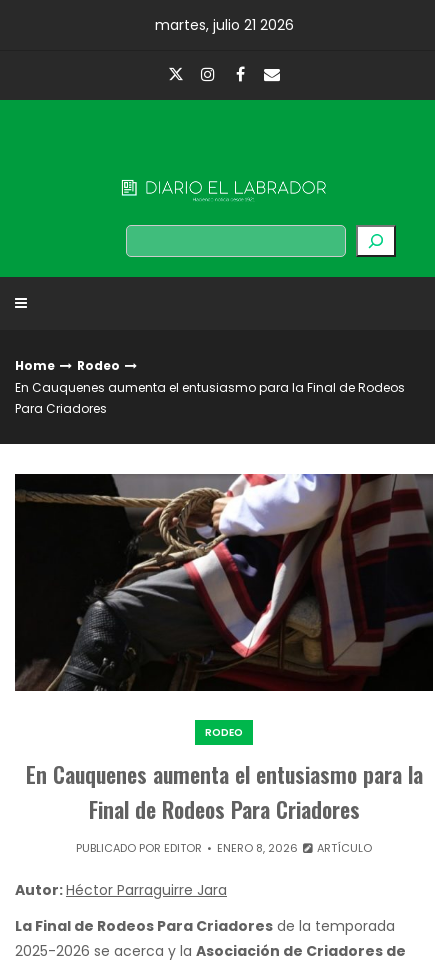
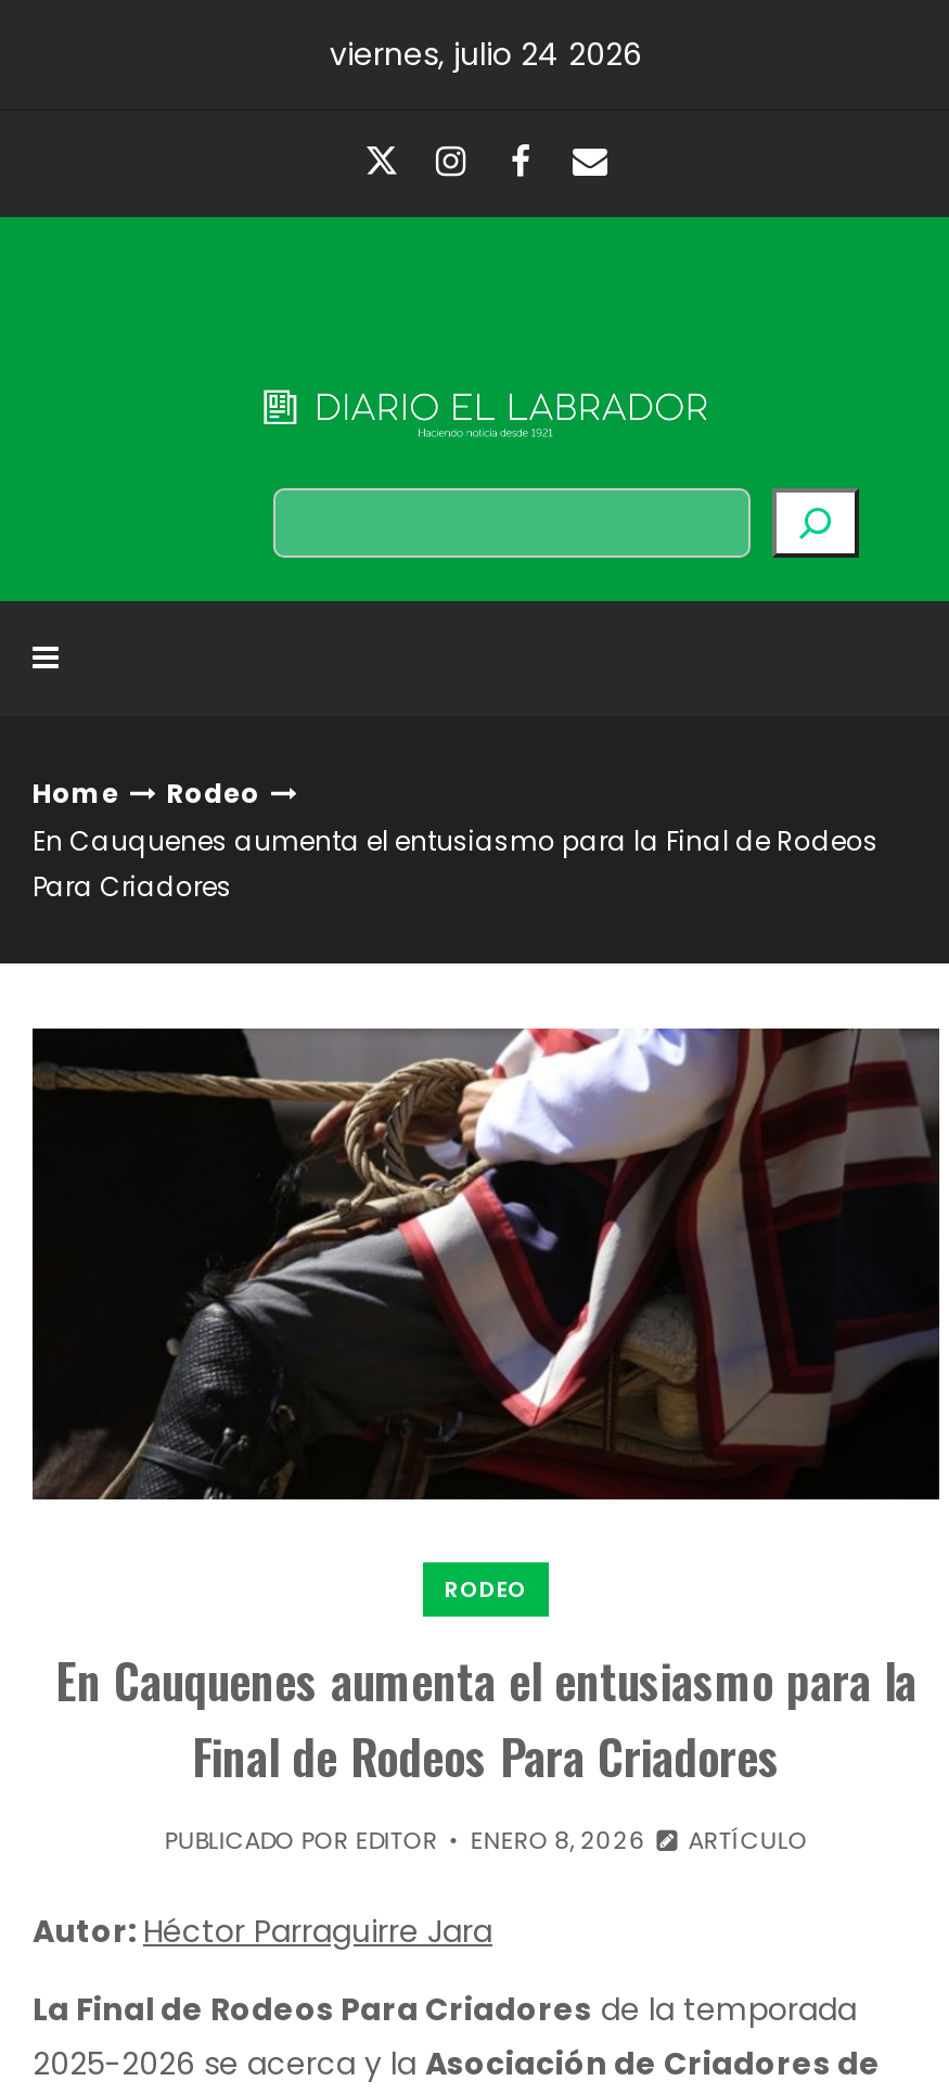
- martes, julio 21 2026
+ viernes, julio 24 2026
